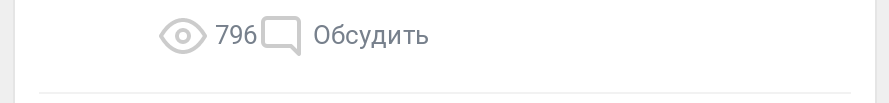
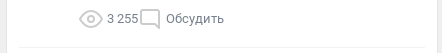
- 796 Обсудить
+ 3 255 Обсудить
